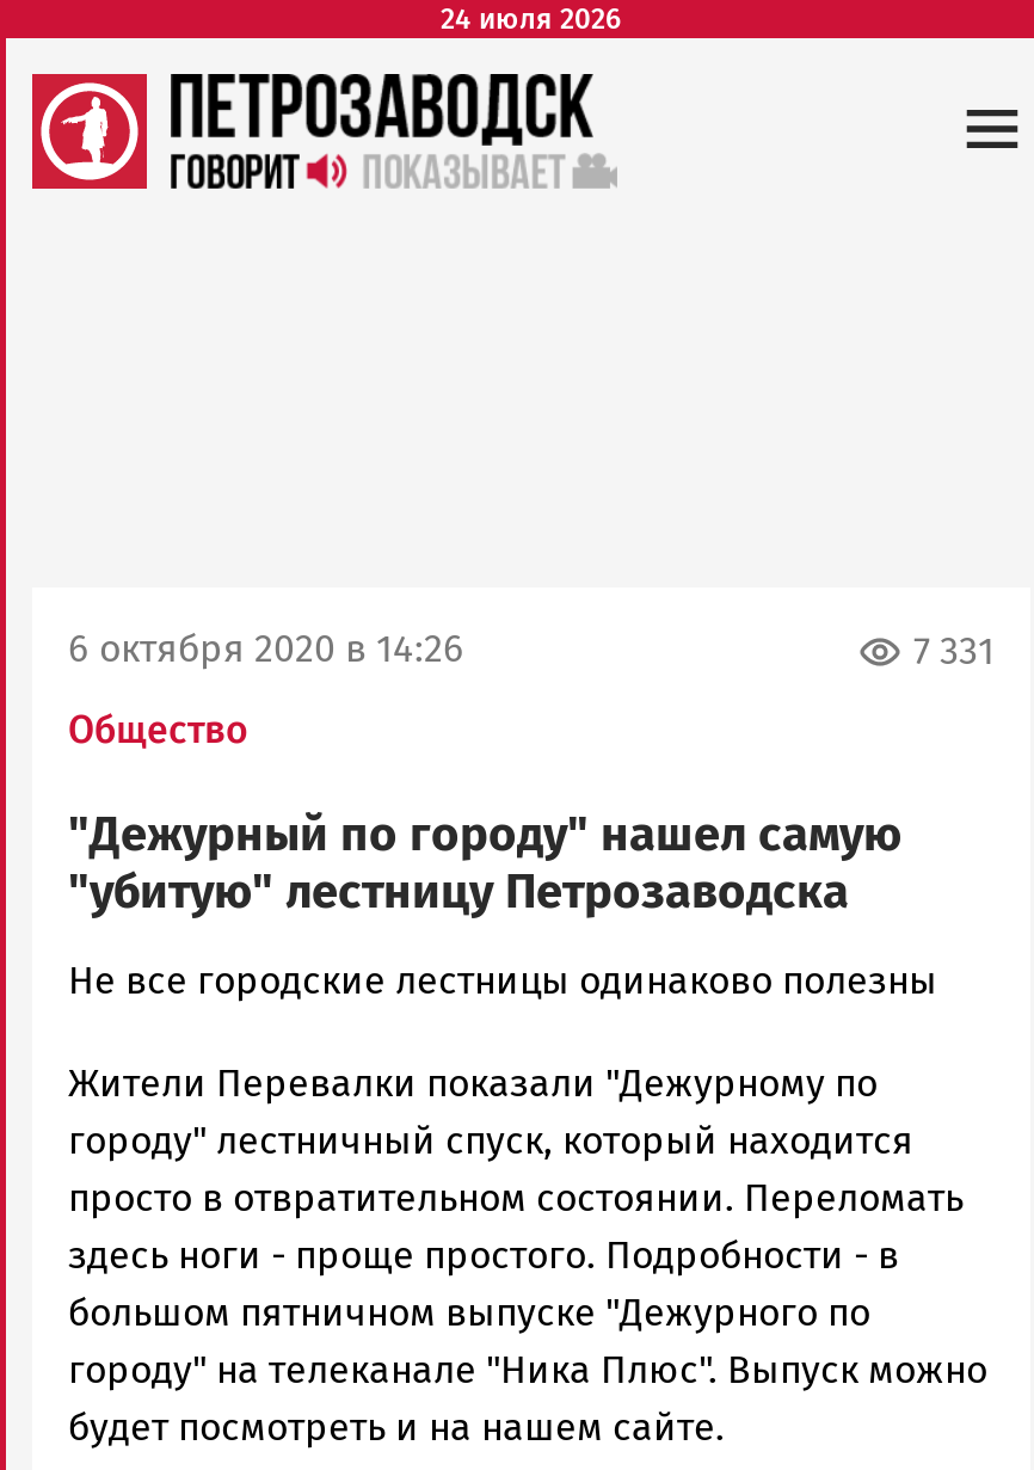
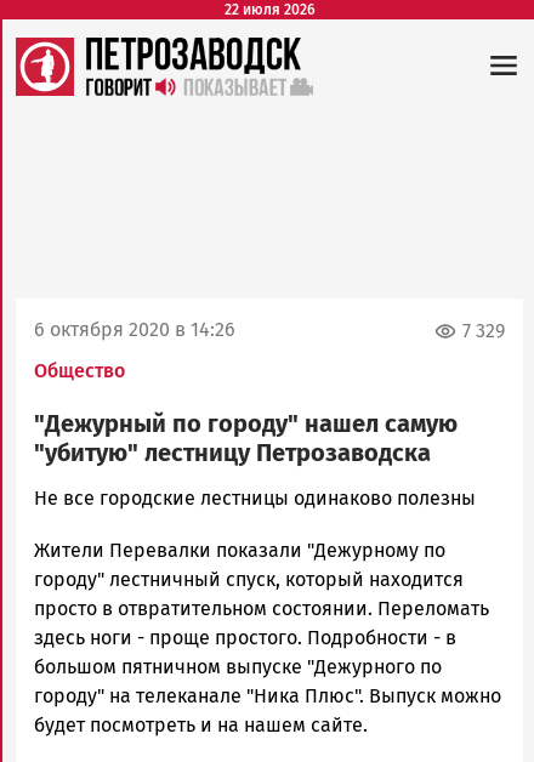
- 24 июля 2026
+ 22 июля 2026

- 7 331
+ 7 329
